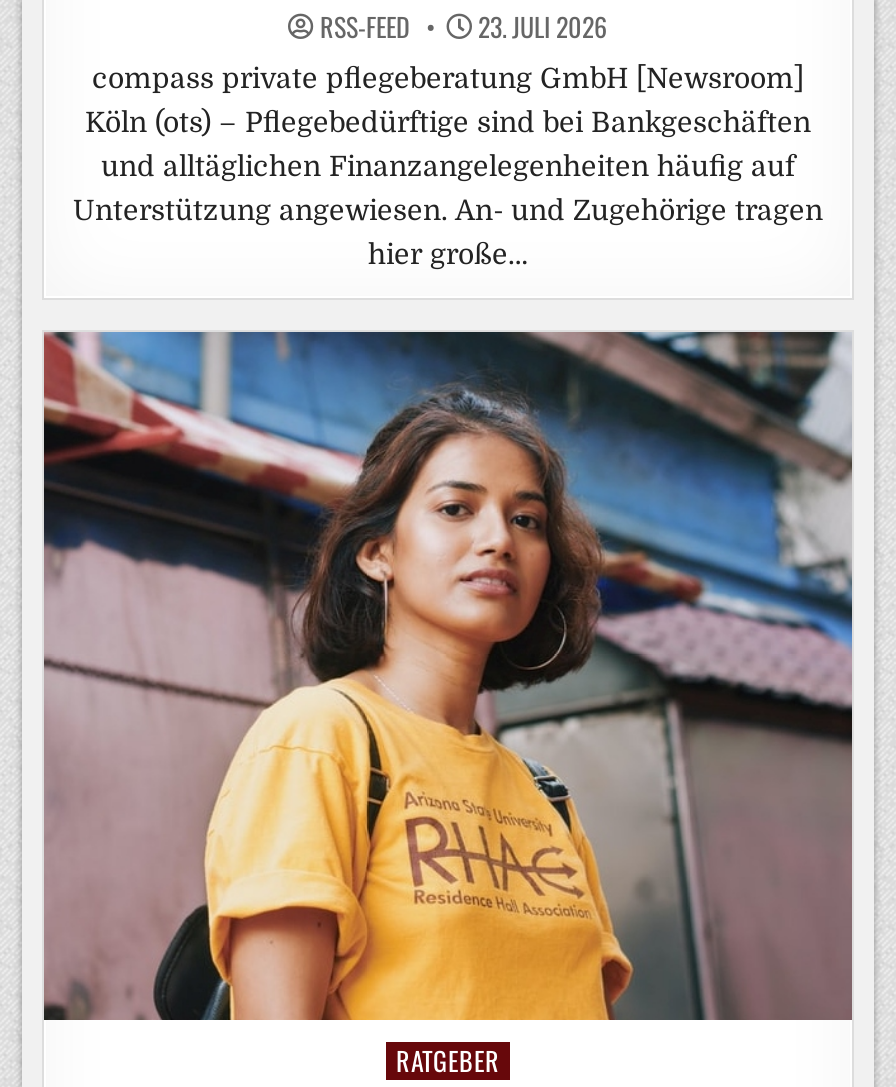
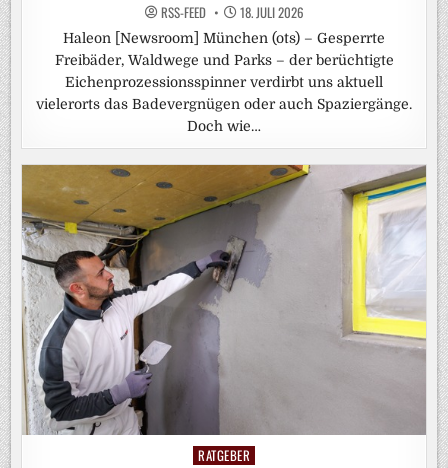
- 23. JULI 2026
- compass private pflegeberatung GmbH [Newsroom]
- Köln (ots) – Pflegebedürftige sind bei Bankgeschäften
- und alltäglichen Finanzangelegenheiten häufig auf
- Unterstützung angewiesen. An- und Zugehörige tragen
- hier große…
+ 18. JULI 2026
+ Haleon [Newsroom] München (ots) – Gesperrte
+ Freibäder, Waldwege und Parks – der berüchtigte
+ Eichenprozessionsspinner verdirbt uns aktuell
+ vielerorts das Badevergnügen oder auch Spaziergänge.
+ Doch wie…

- [image]
+ [image]
